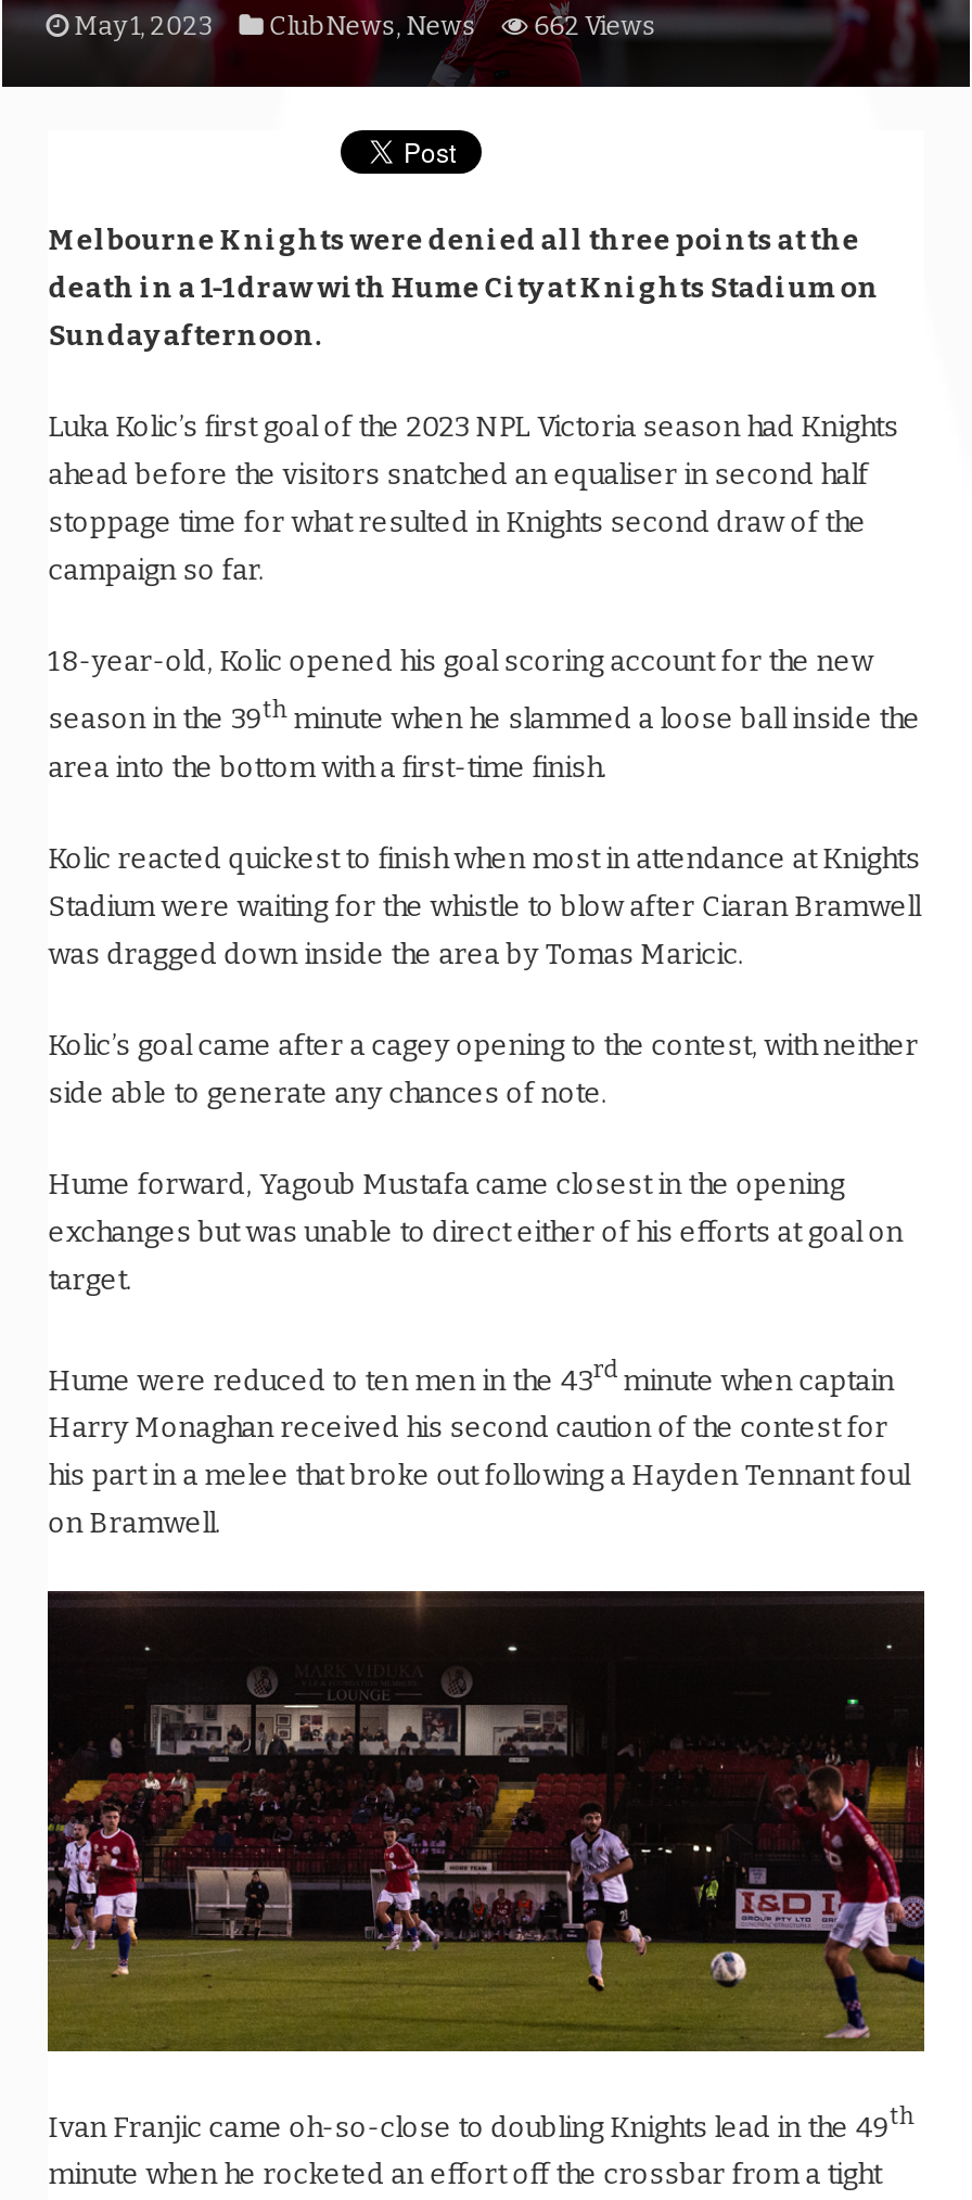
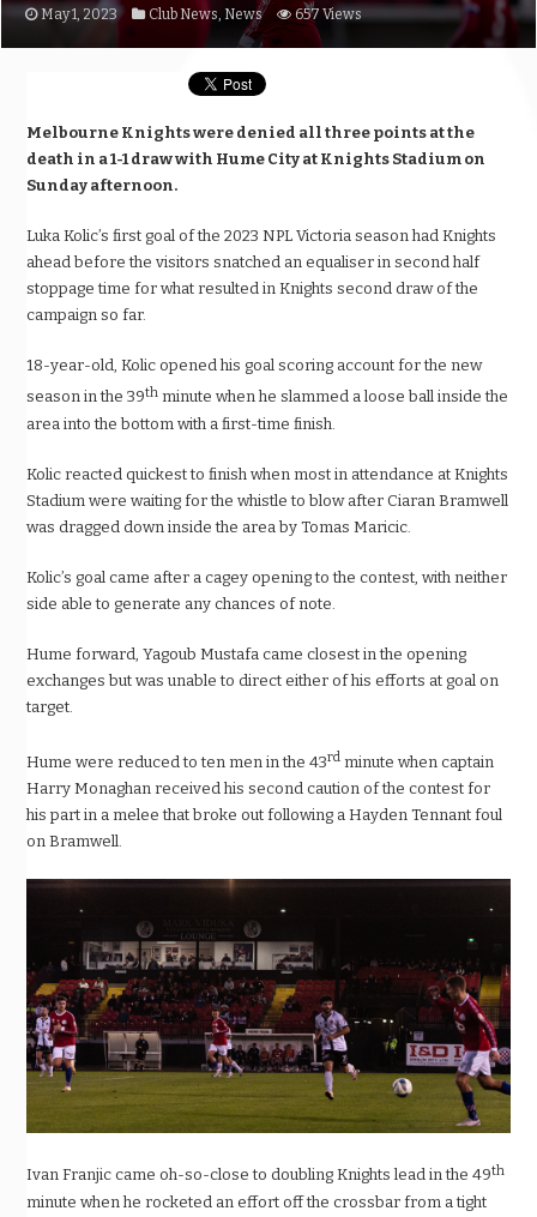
- May 1, 2023 Club News, News 662 Views
+ May 1, 2023 Club News, News 657 Views
